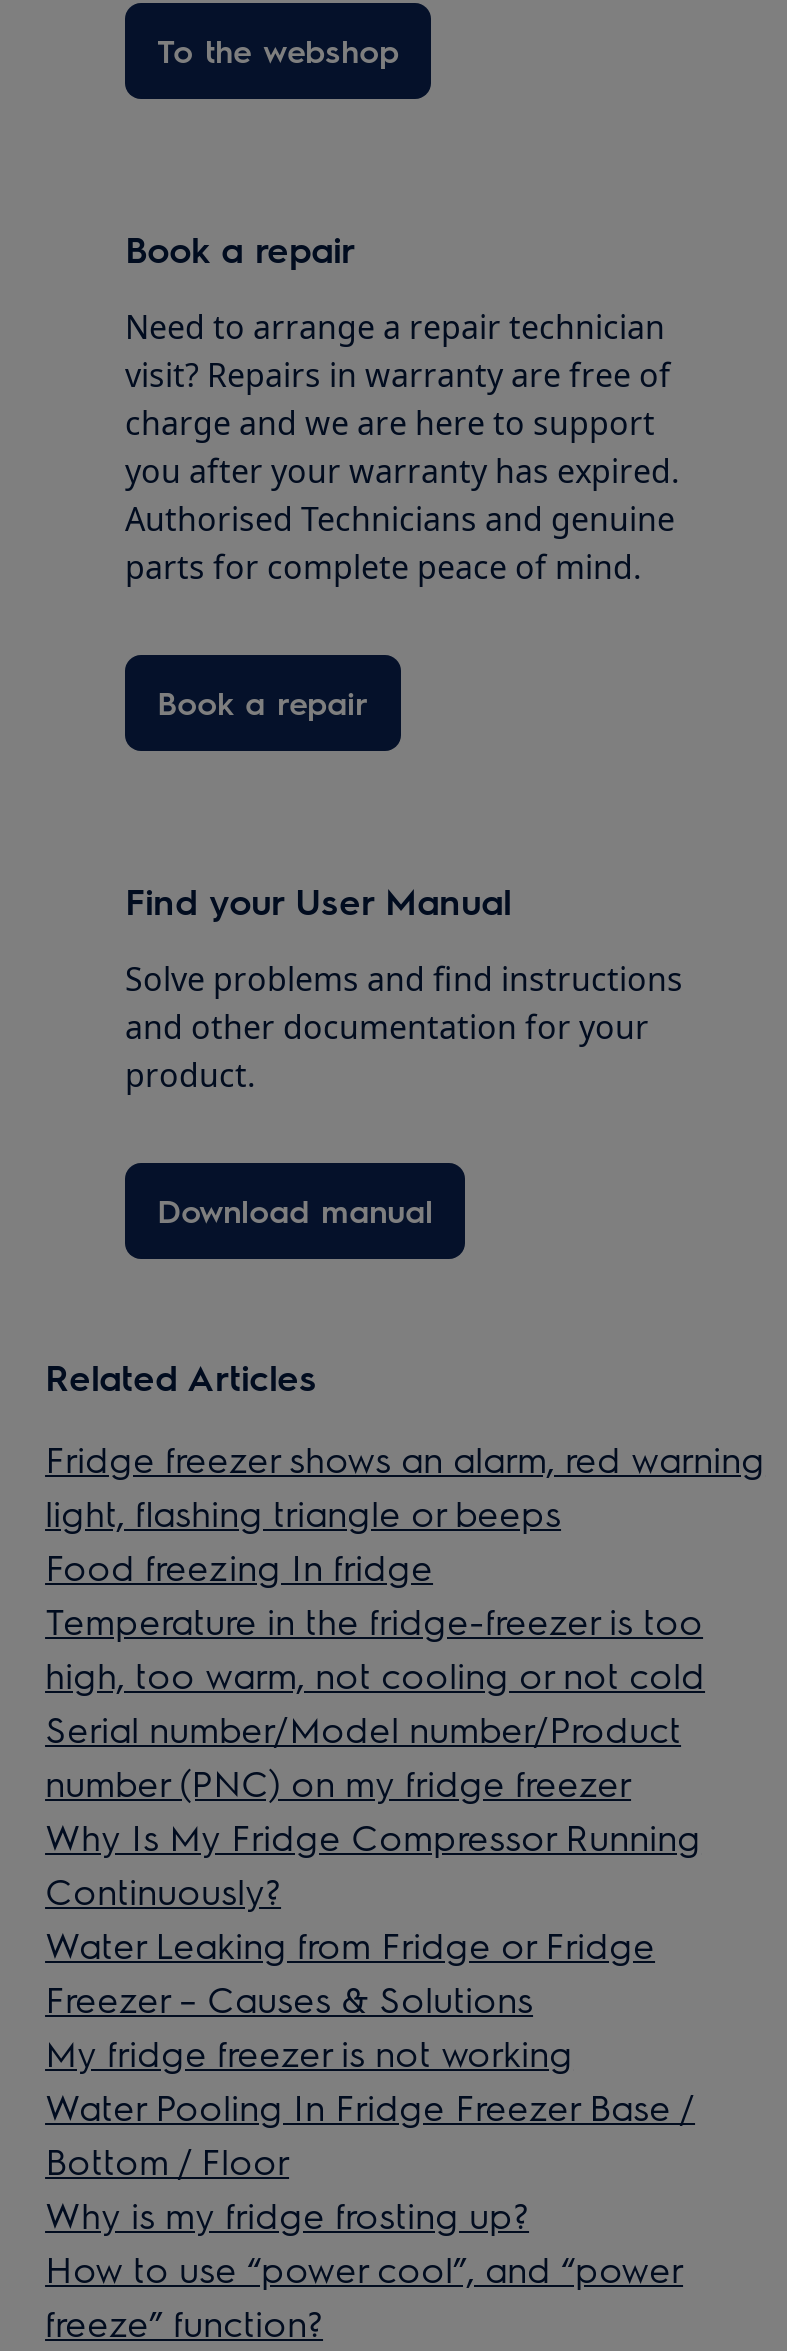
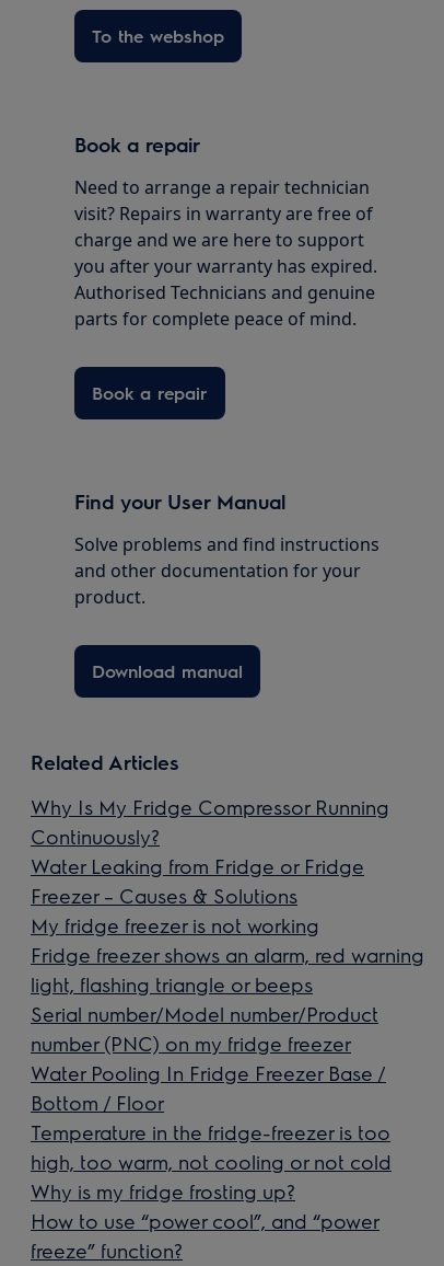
moved down: Fridge freezer shows an alarm, red warning | light, flashing triangle or beeps | Serial number/Model number/Product | number (PNC) on my fridge freezer

- Food freezing In fridge

moved down: Temperature in the fridge-freezer is too | high, too warm, not cooling or not cold

moved up: Why Is My Fridge Compressor Running | Continuously? | Water Leaking from Fridge or Fridge | Freezer – Causes & Solutions | My fridge freezer is not working

moved up: Water Pooling In Fridge Freezer Base / | Bottom / Floor
